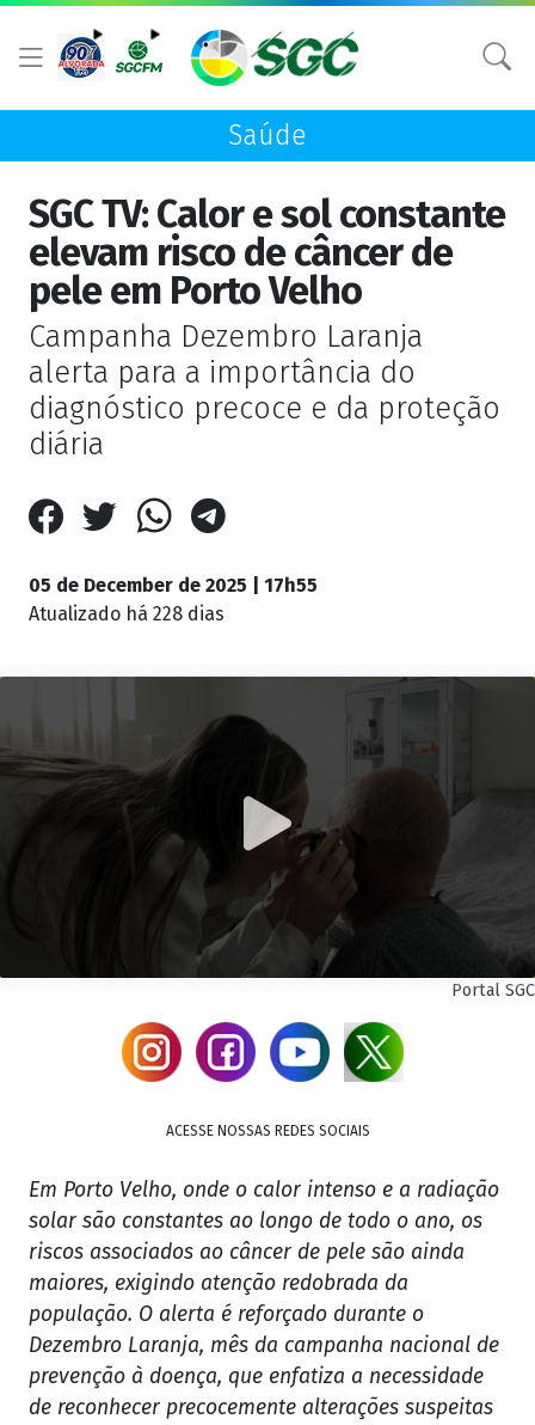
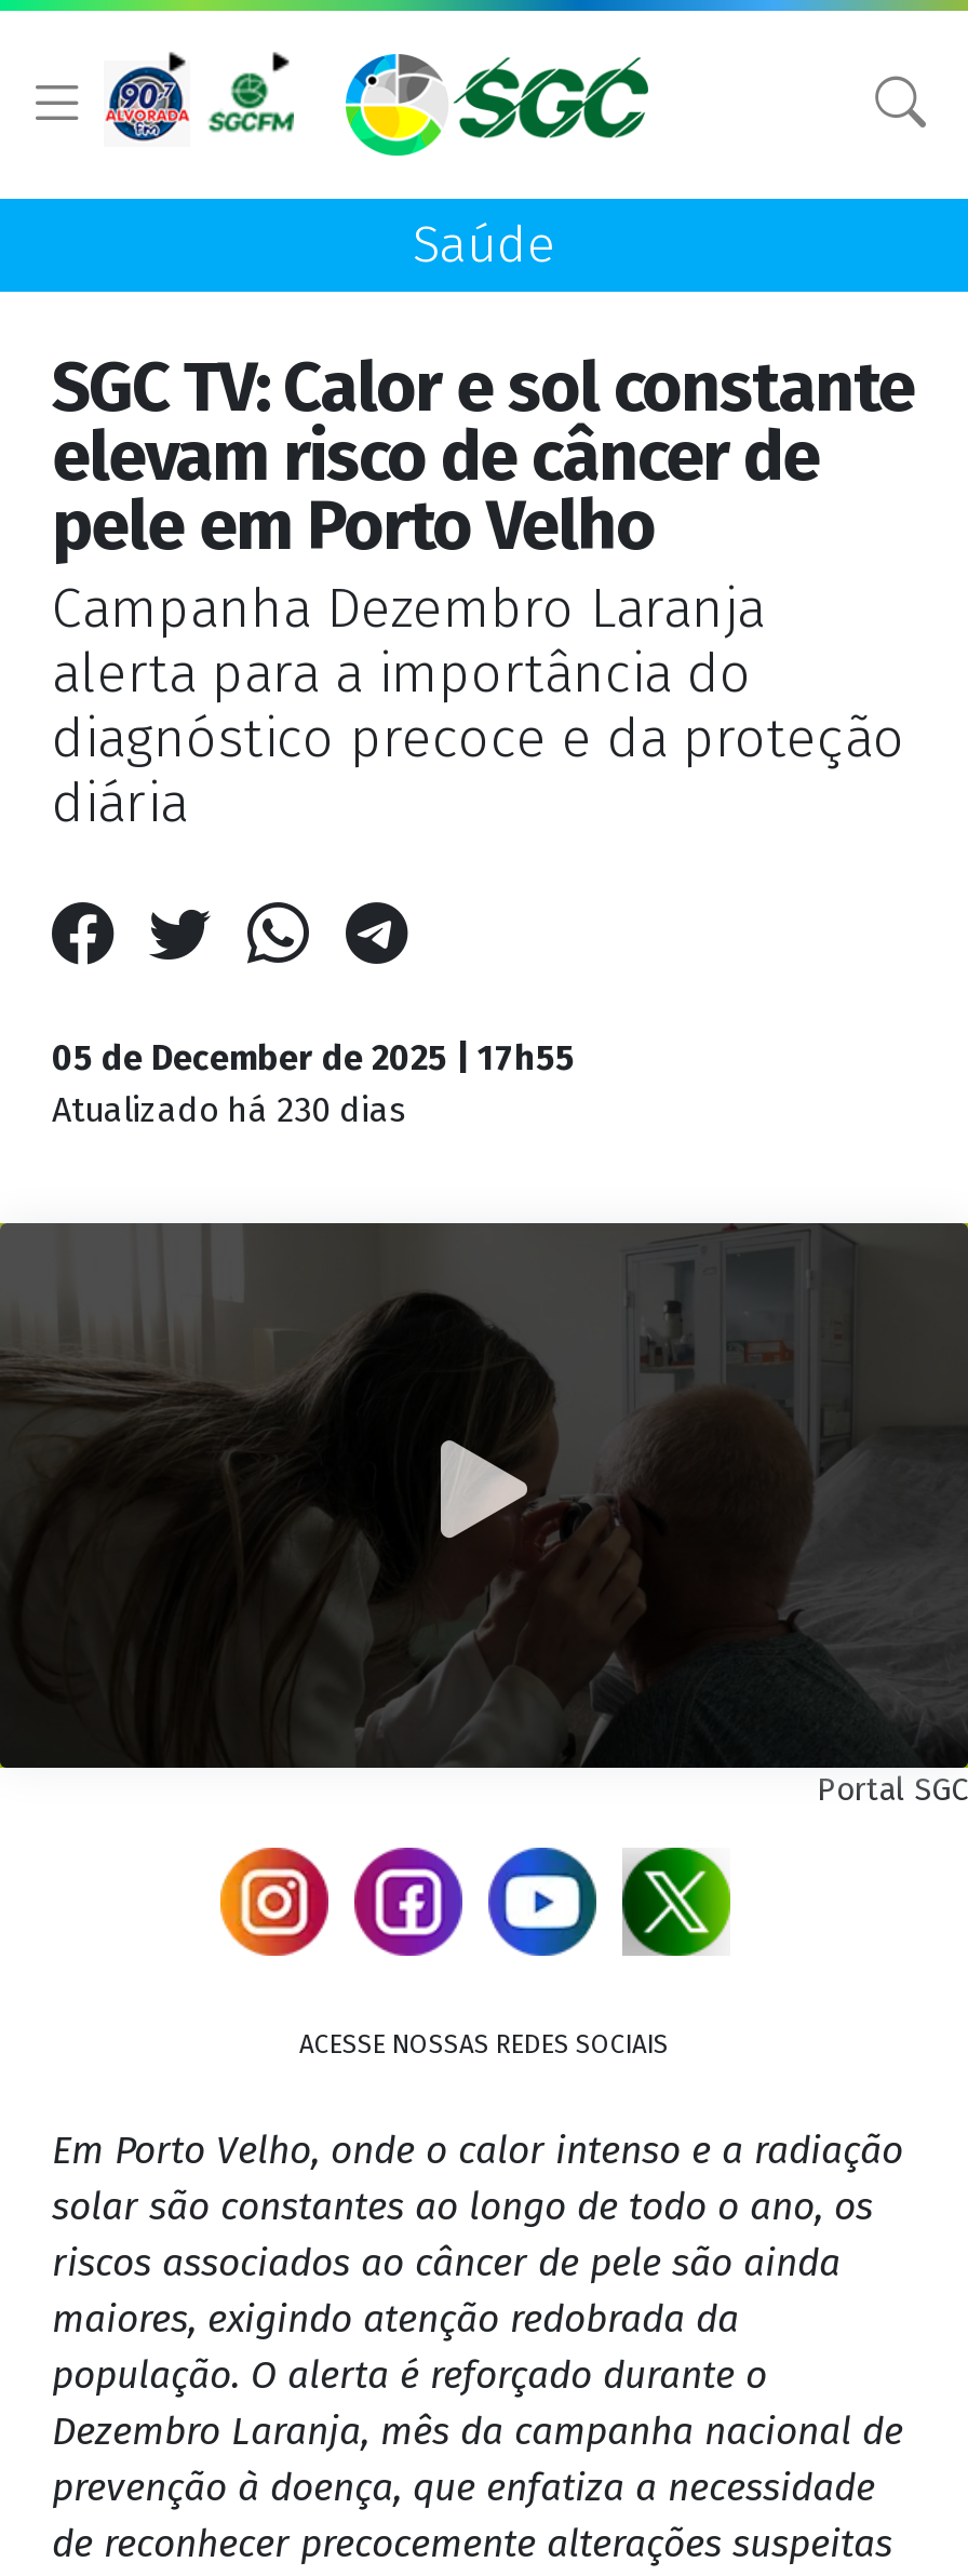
- Atualizado há 228 dias
+ Atualizado há 230 dias
